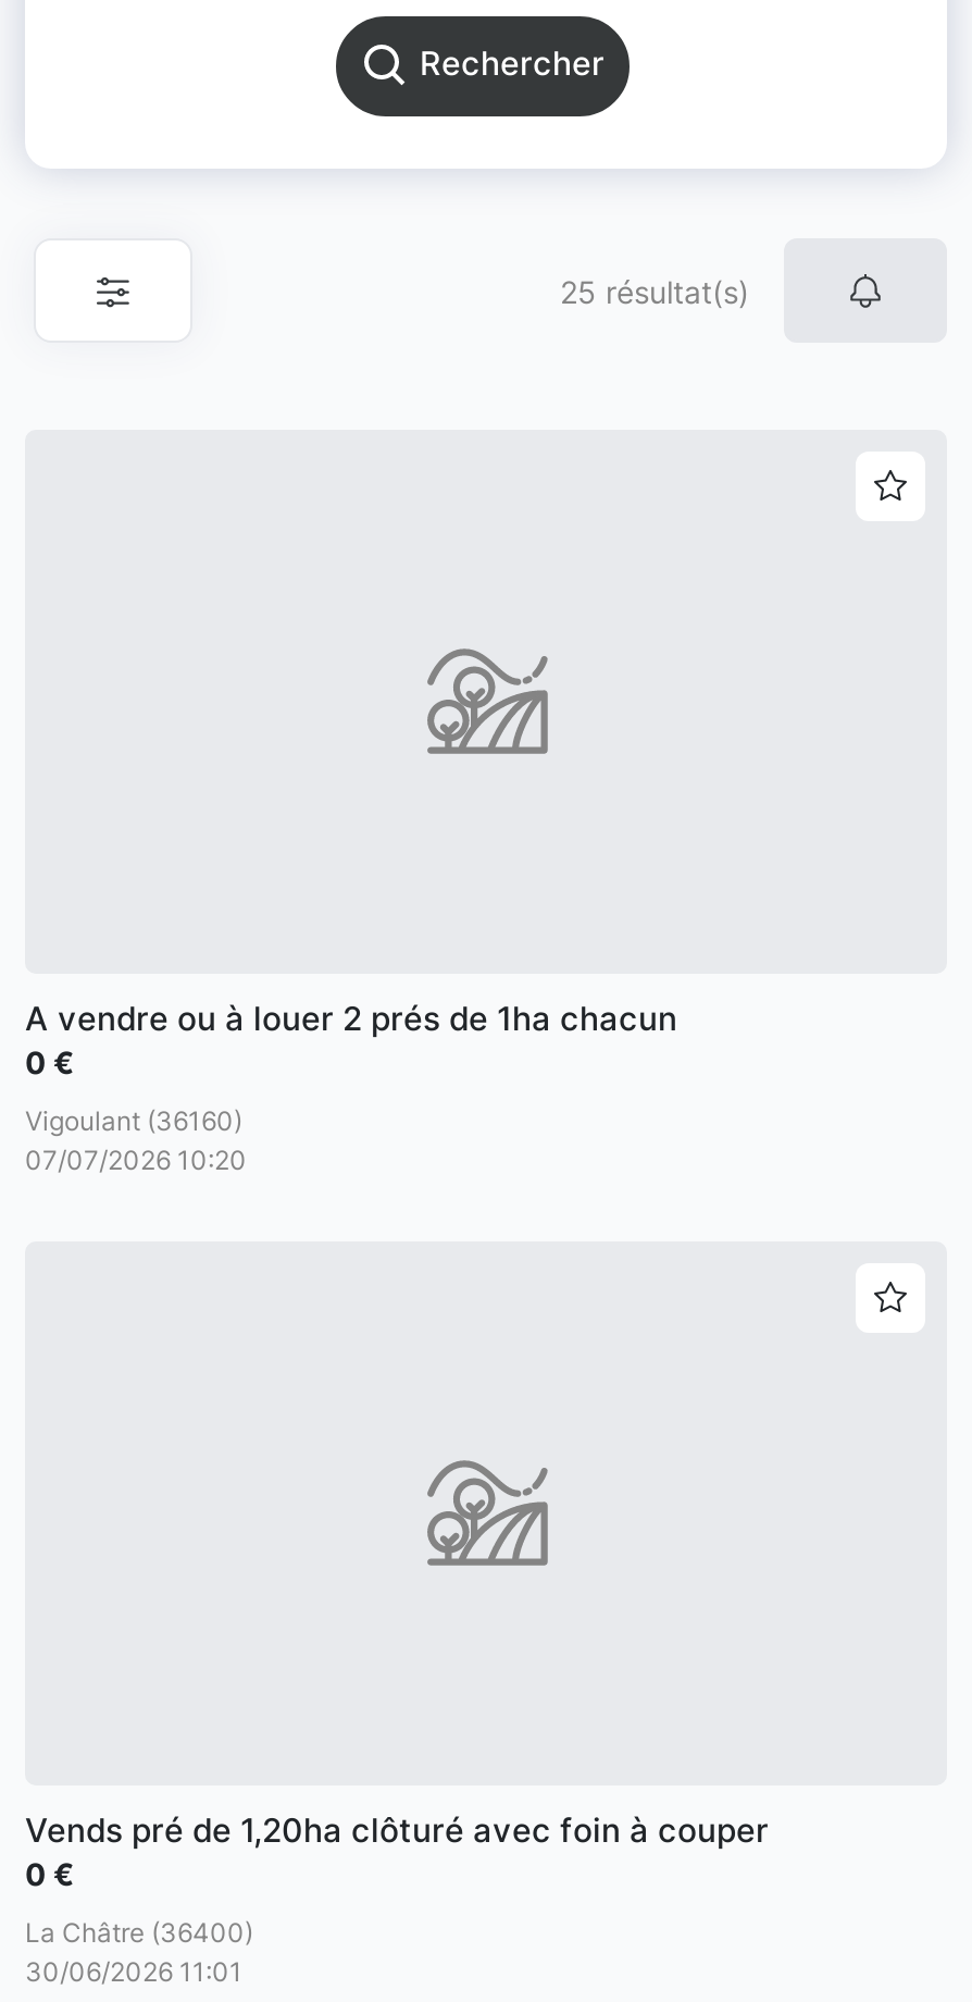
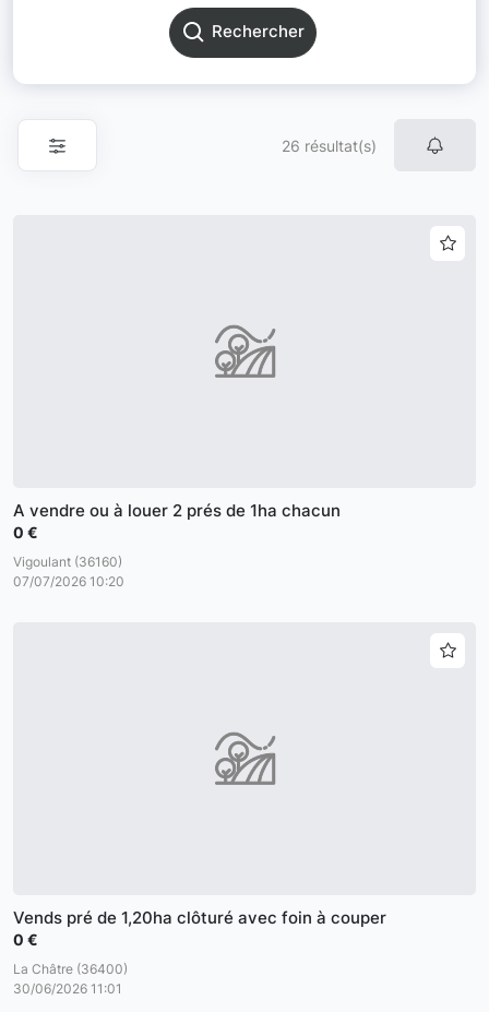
- 25 résultat(s)
+ 26 résultat(s)
